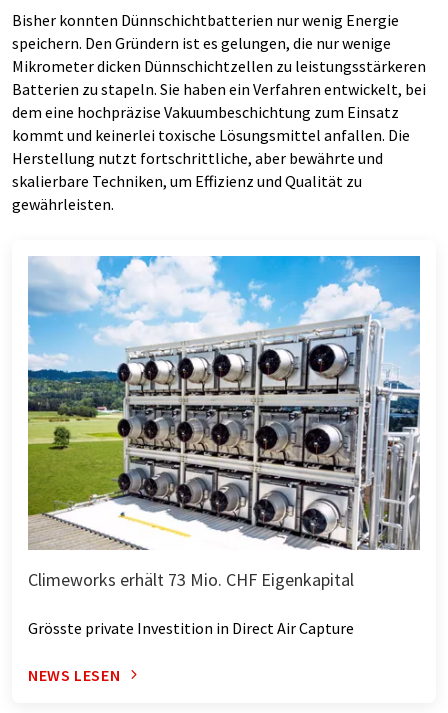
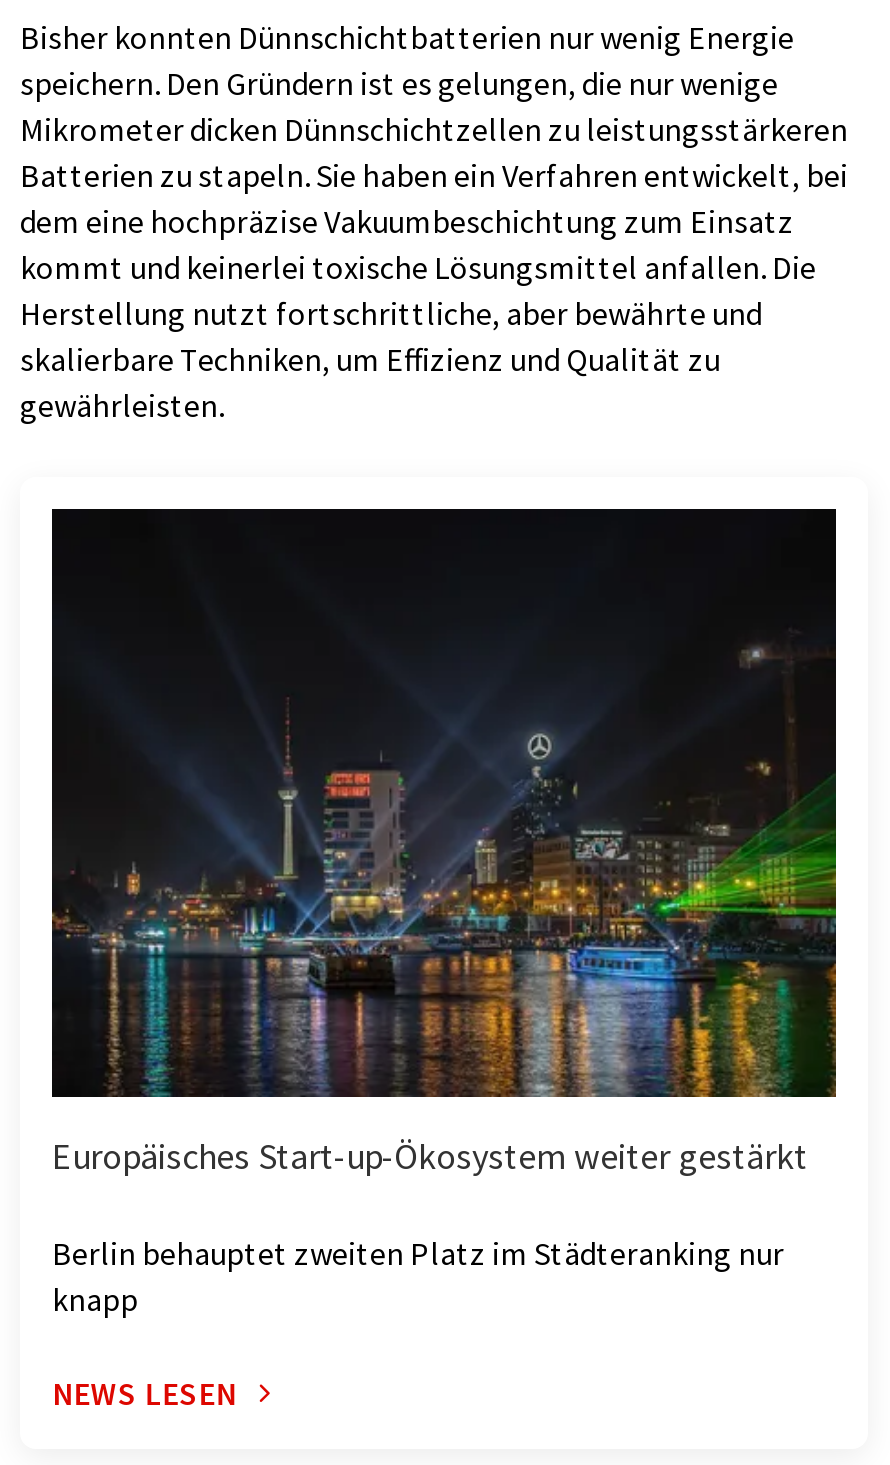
- [image]
- Climeworks erhält 73 Mio. CHF Eigenkapital
+ [image]
+ Europäisches Start-up-Ökosystem weiter gestärkt

- Grösste private Investition in Direct Air Capture
+ Berlin behauptet zweiten Platz im Städteranking nur
+ knapp
